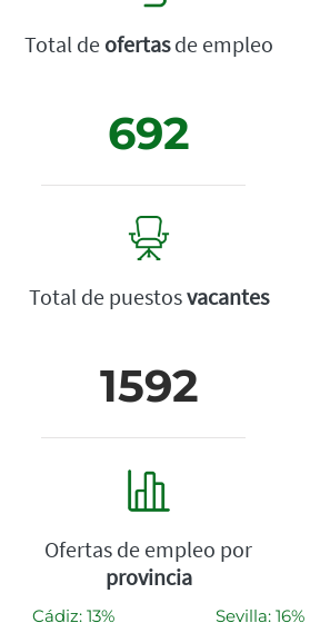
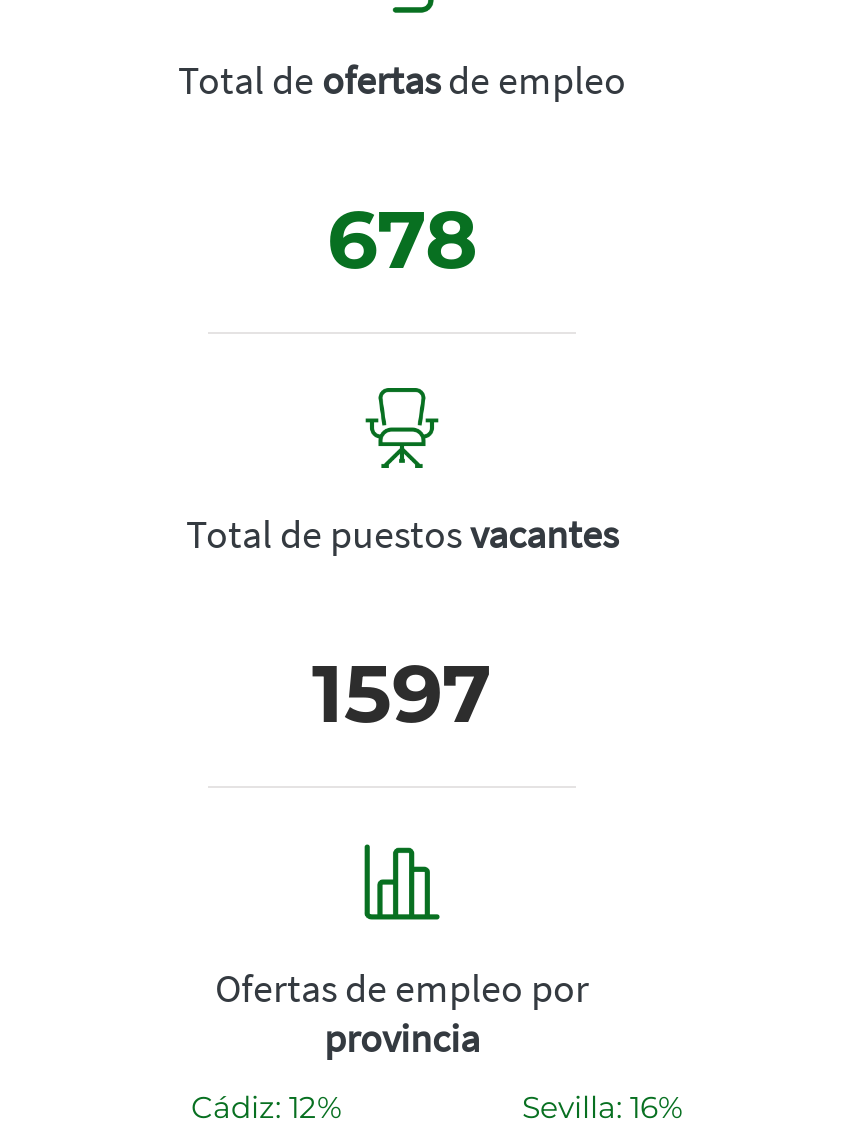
- 692
+ 678

- 1592
+ 1597

- Cádiz: 13%
+ Cádiz: 12%
